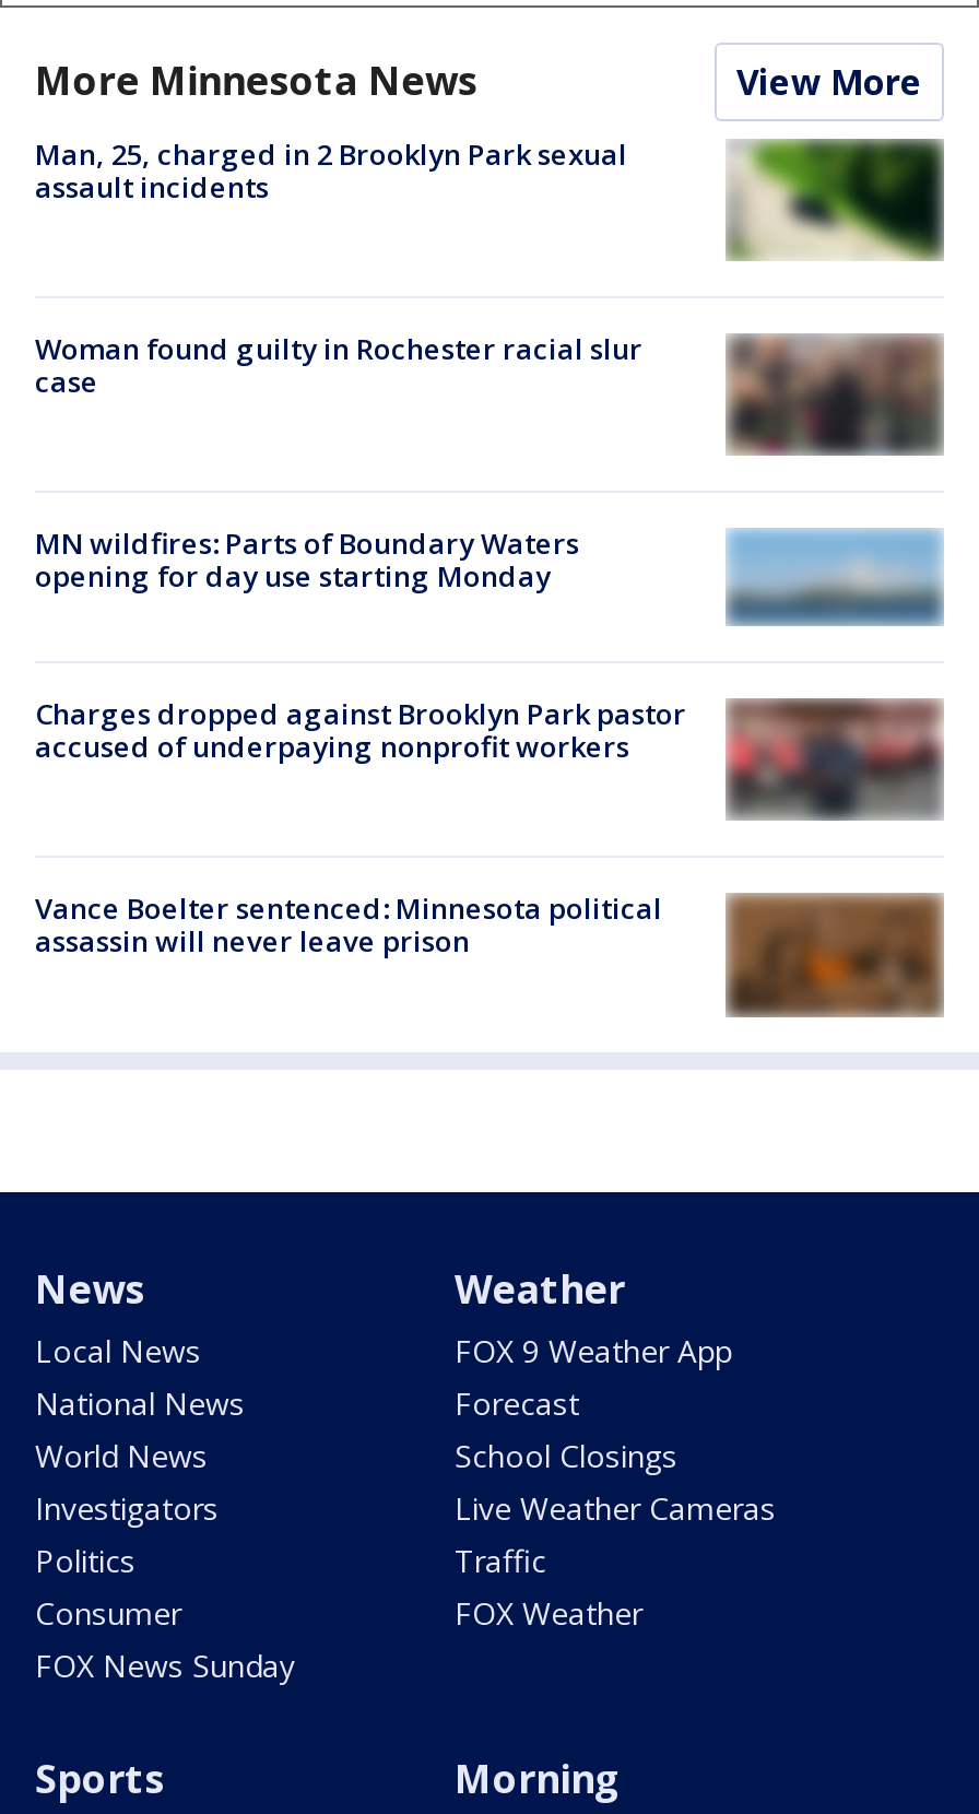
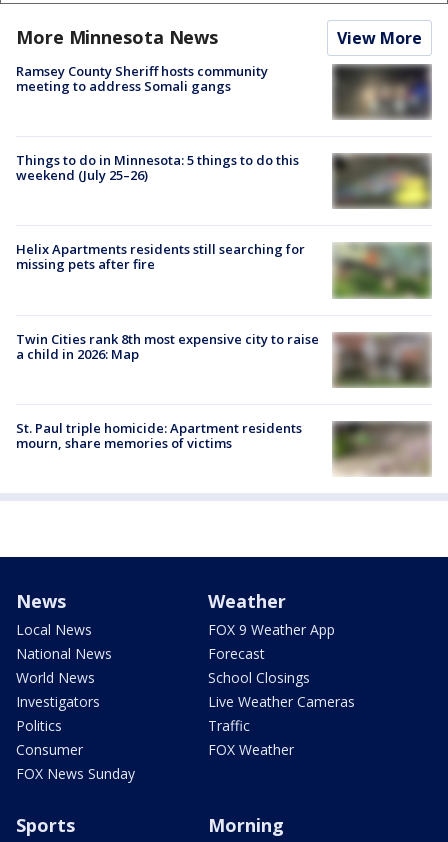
- Man, 25, charged in 2 Brooklyn Park sexual
- assault incidents
+ Ramsey County Sheriff hosts community
+ meeting to address Somali gangs

- [image]
+ [image]

- [image]
- Woman found guilty in Rochester racial slur
- case
+ [image]
+ Things to do in Minnesota: 5 things to do this
+ weekend (July 25–26)

- MN wildfires: Parts of Boundary Waters
- opening for day use starting Monday
+ Helix Apartments residents still searching for
+ missing pets after fire

- [image]
+ [image]

- [image]
- Charges dropped against Brooklyn Park pastor
- accused of underpaying nonprofit workers
+ [image]
+ Twin Cities rank 8th most expensive city to raise
+ a child in 2026: Map

- [image]
- Vance Boelter sentenced: Minnesota political
- assassin will never leave prison
+ [image]
+ St. Paul triple homicide: Apartment residents
+ mourn, share memories of victims
